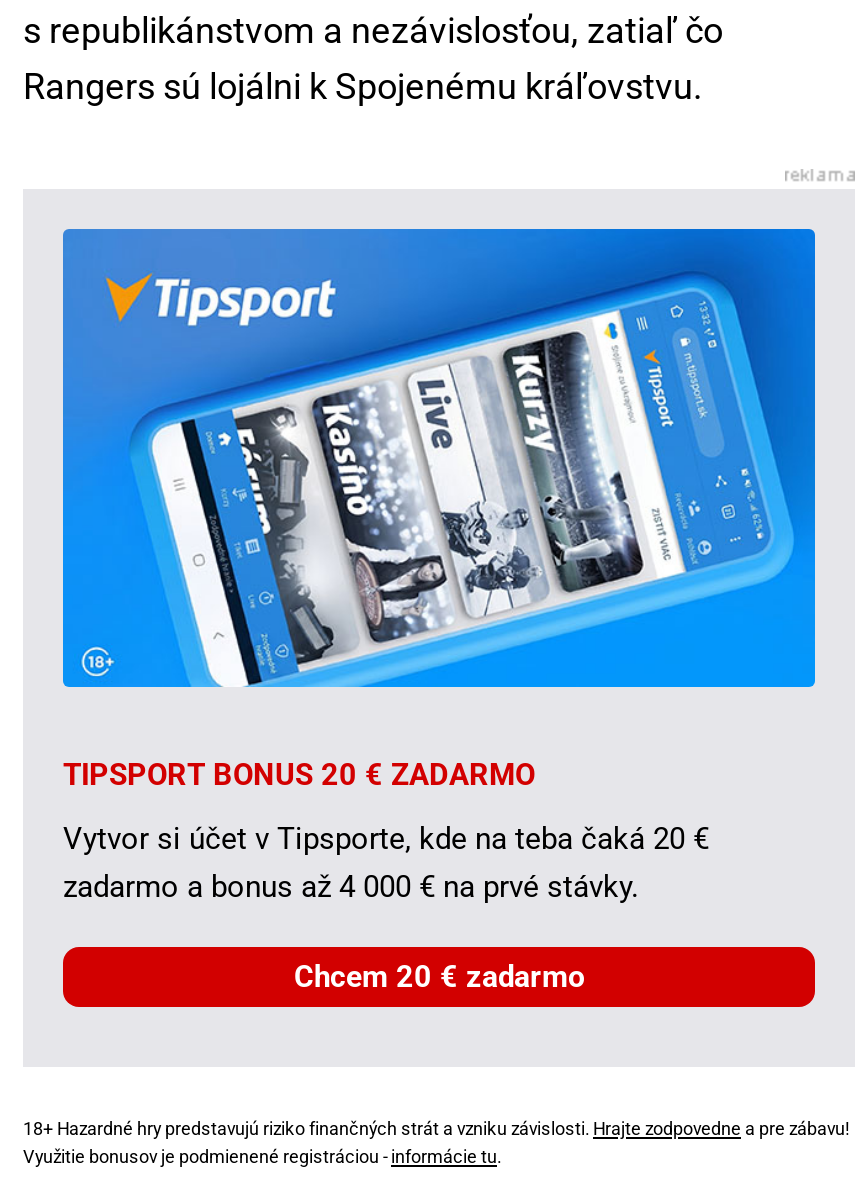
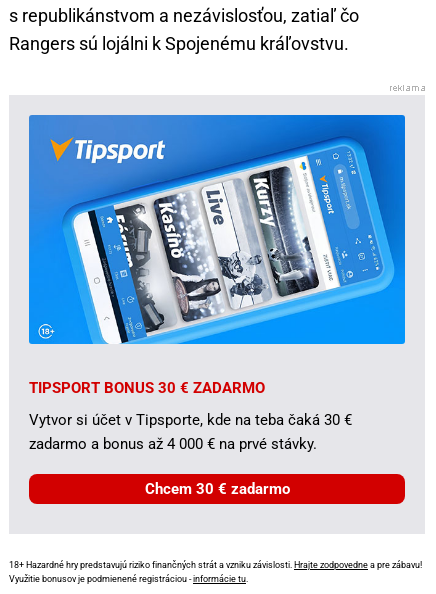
- TIPSPORT BONUS 20 € ZADARMO
+ TIPSPORT BONUS 30 € ZADARMO

- Vytvor si účet v Tipsporte, kde na teba čaká 20 €
+ Vytvor si účet v Tipsporte, kde na teba čaká 30 €

- Chcem 20 € zadarmo
+ Chcem 30 € zadarmo
